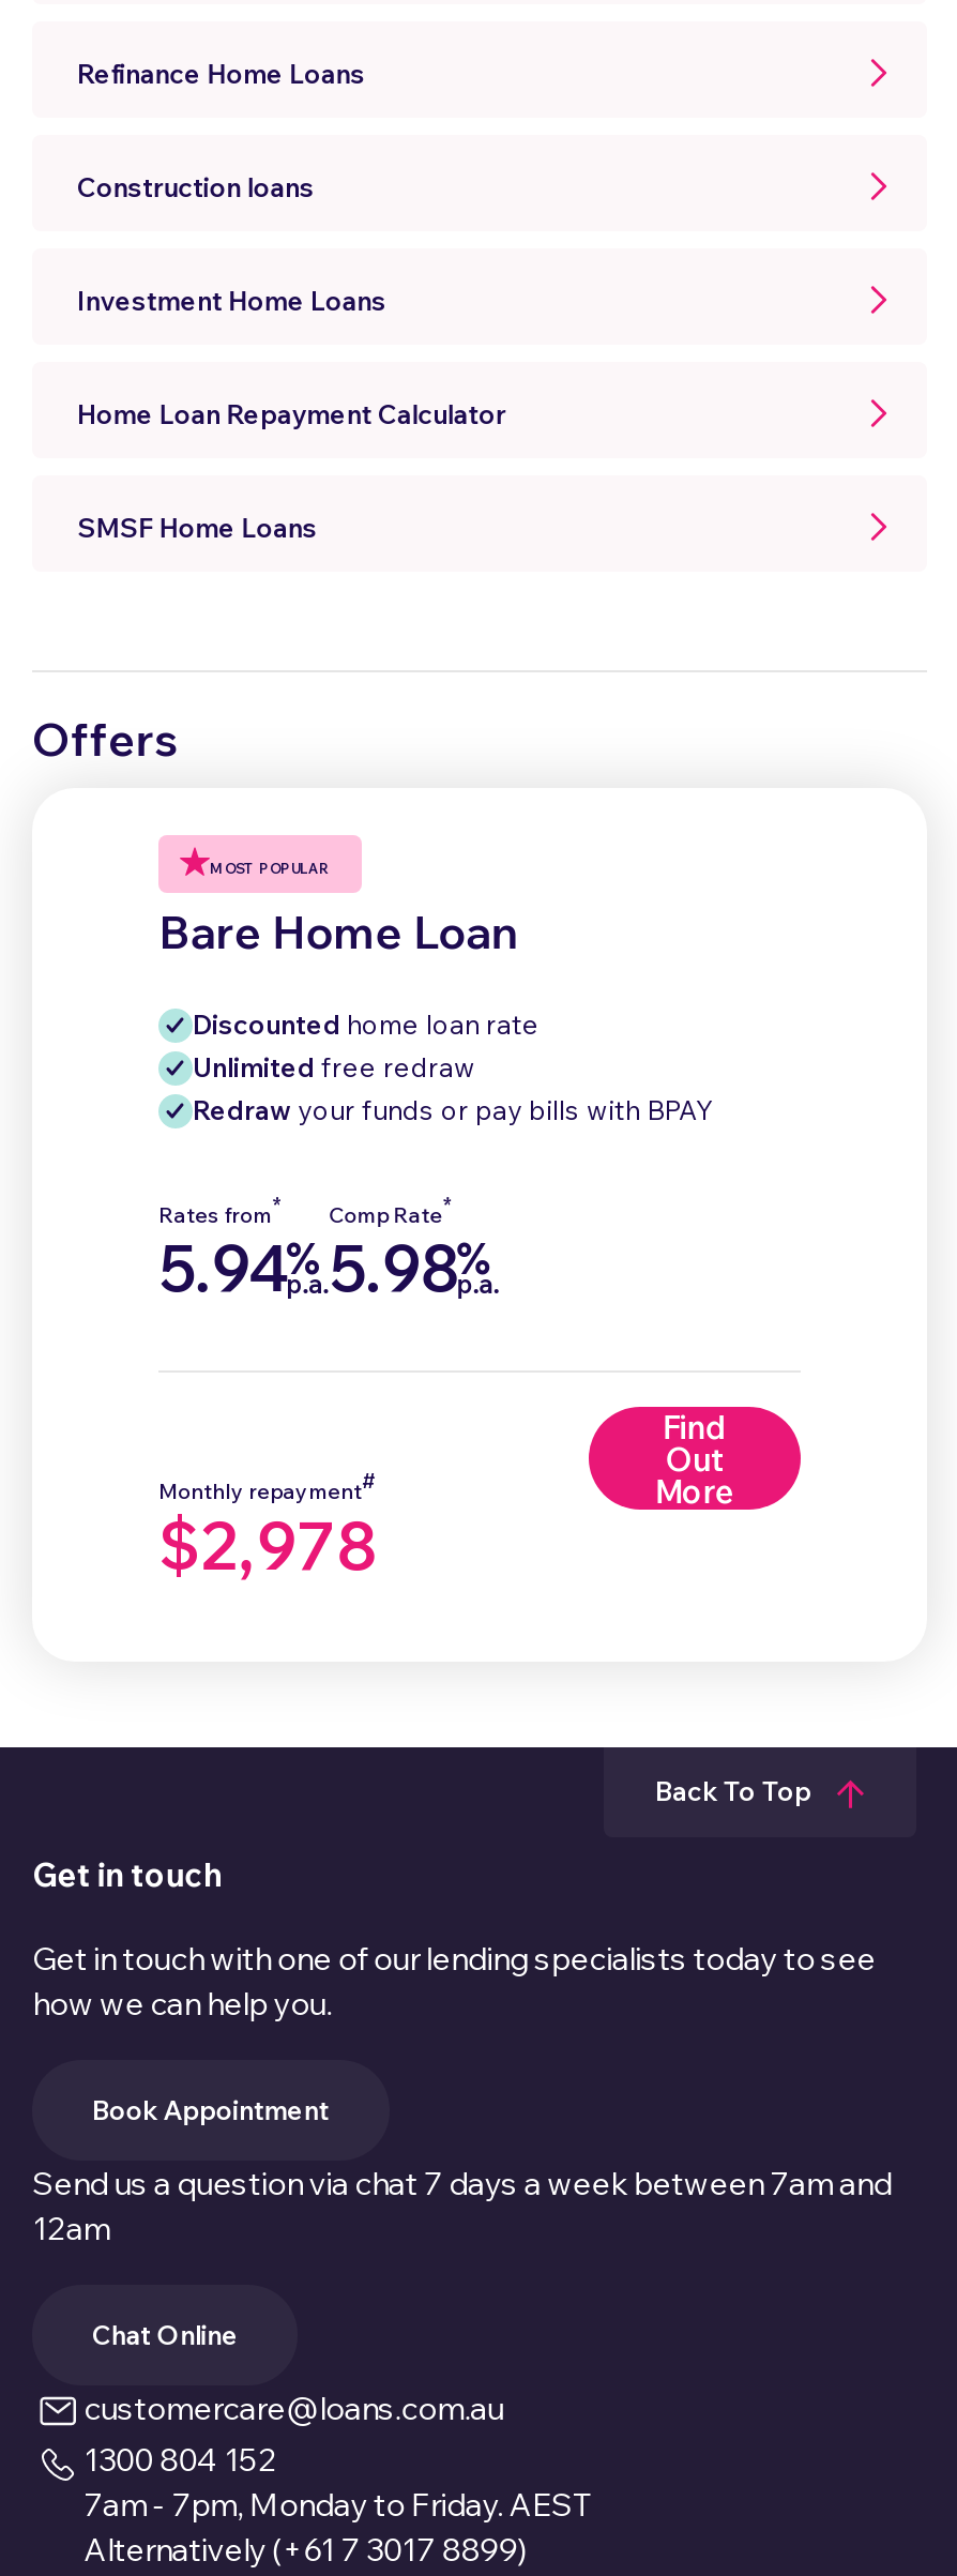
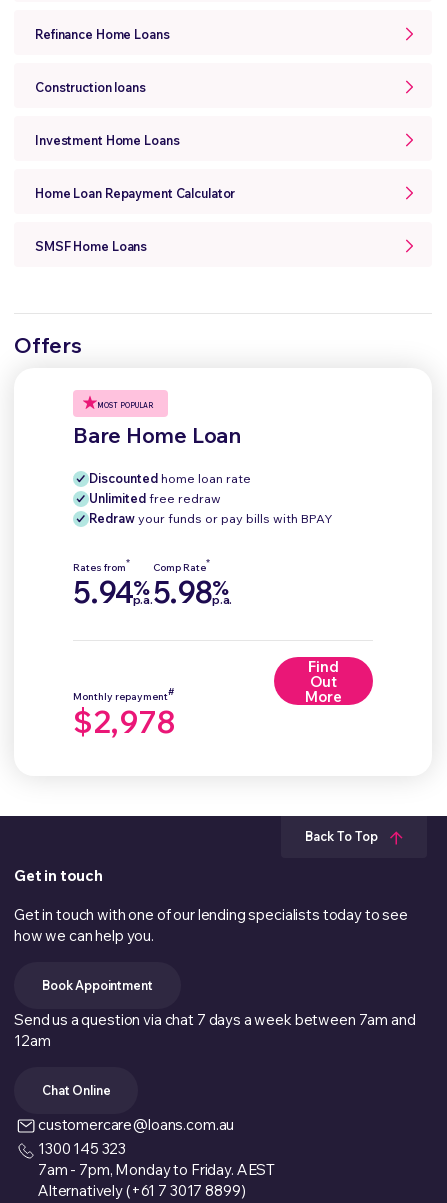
- 1300 804 152
+ 1300 145 323
